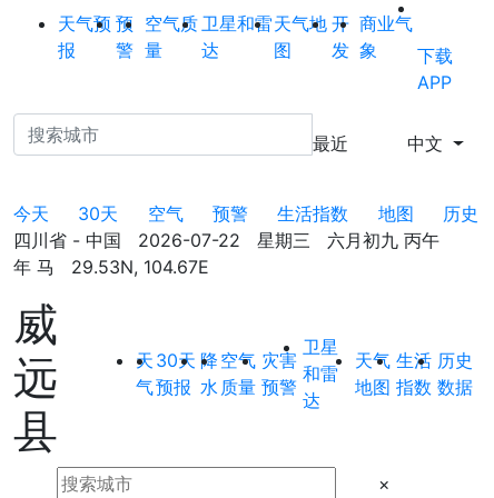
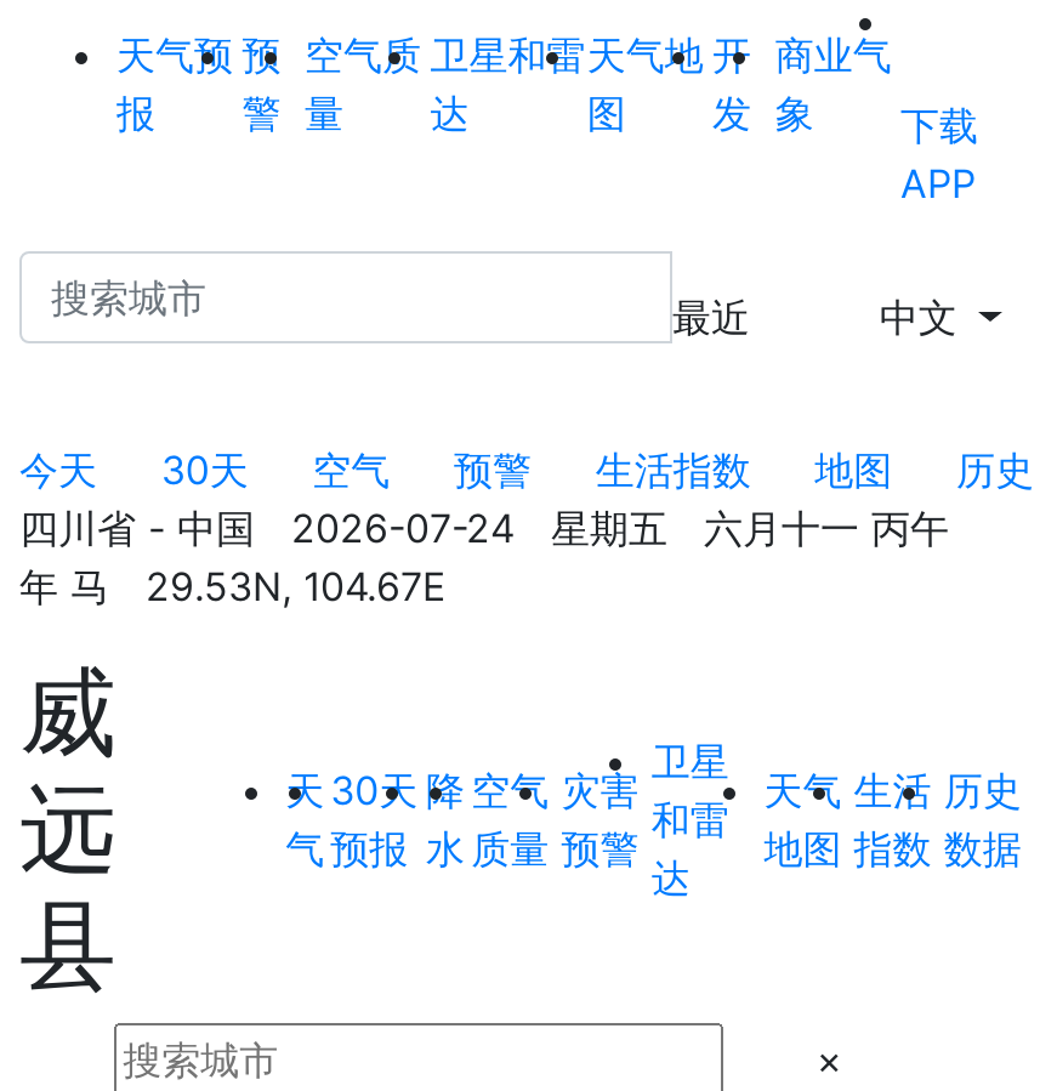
- 四川省 - 中国 2026-07-22 星期三 六月初九 丙午
+ 四川省 - 中国 2026-07-24 星期五 六月十一 丙午
